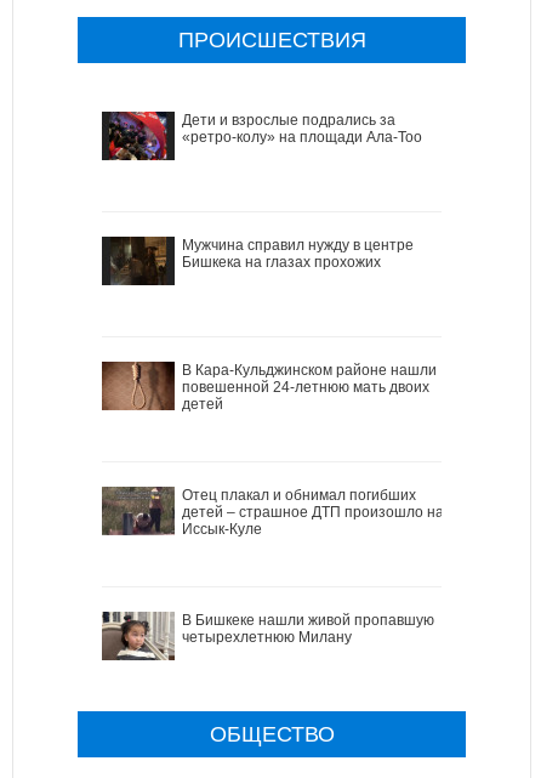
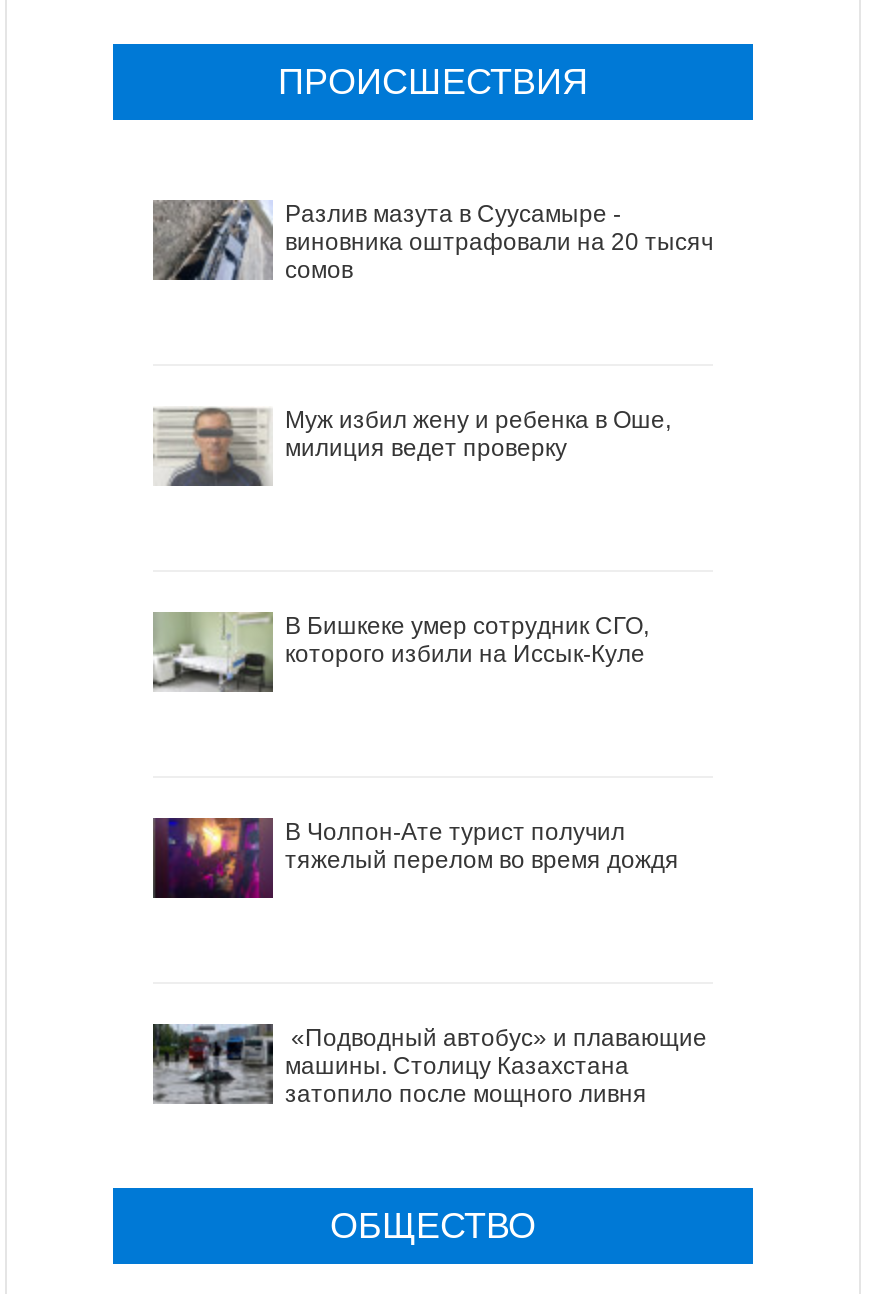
- [image]
- Дети и взрослые подрались за
- «ретро-колу» на площади Ала-Тоо
+ [image]
+ Разлив мазута в Суусамыре -
+ виновника оштрафовали на 20 тысяч
+ сомов

- [image]
- Мужчина справил нужду в центре
- Бишкека на глазах прохожих
+ [image]
+ Муж избил жену и ребенка в Оше,
+ милиция ведет проверку

- [image]
- В Кара-Кульджинском районе нашли
- повешенной 24-летнюю мать двоих
- детей
+ [image]
+ В Бишкеке умер сотрудник СГО,
+ которого избили на Иссык-Куле

- [image]
- Отец плакал и обнимал погибших
- детей – страшное ДТП произошло на
- Иссык-Куле
+ [image]
+ В Чолпон-Ате турист получил
+ тяжелый перелом во время дождя

- [image]
- В Бишкеке нашли живой пропавшую
- четырехлетнюю Милану
+ [image]
+ «Подводный автобус» и плавающие
+ машины. Столицу Казахстана
+ затопило после мощного ливня
